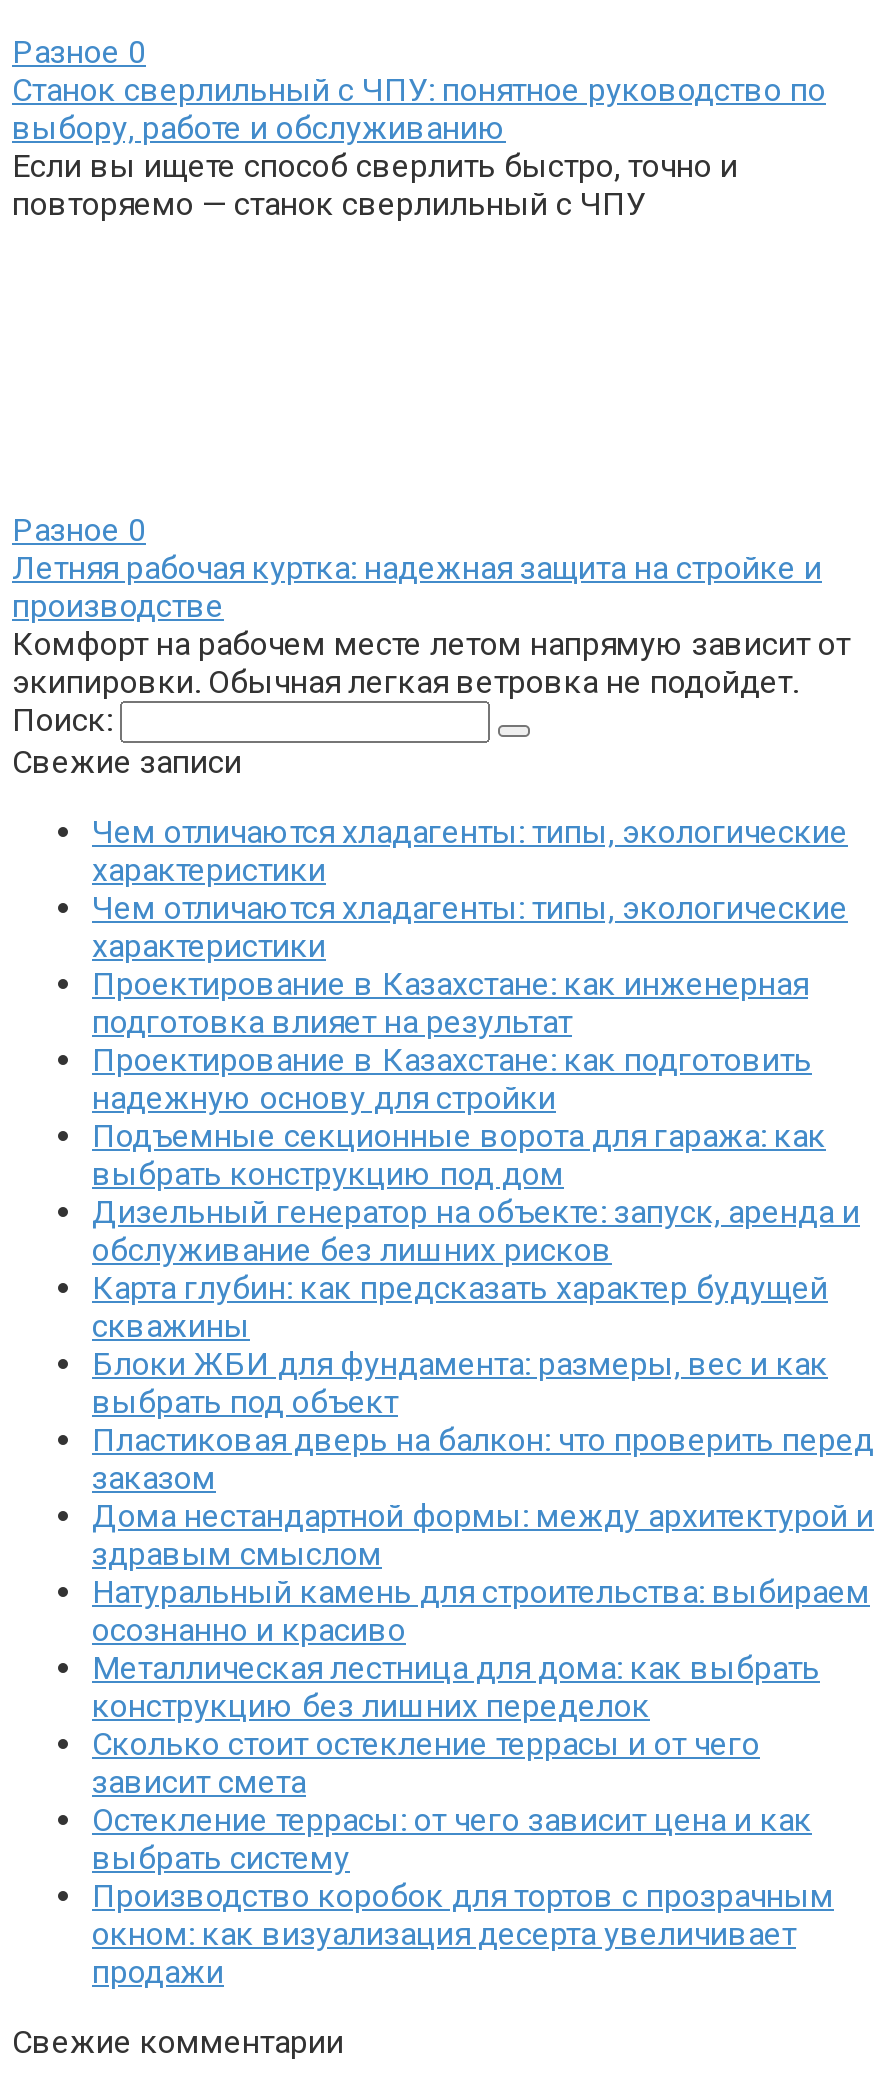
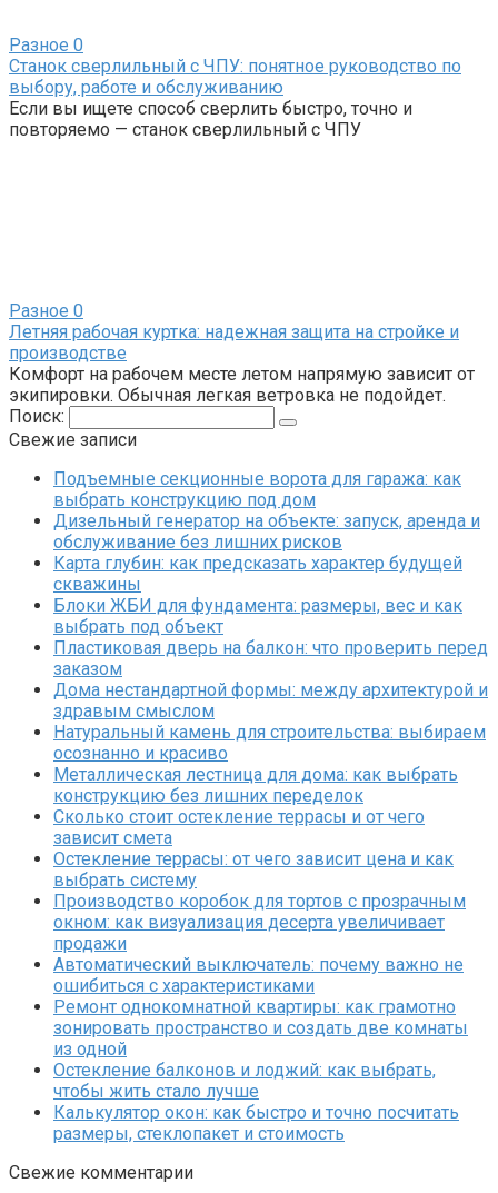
- Чем отличаются хладагенты: типы, экологические
- характеристики
- Чем отличаются хладагенты: типы, экологические
- характеристики
- Проектирование в Казахстане: как инженерная
- подготовка влияет на результат
- Проектирование в Казахстане: как подготовить
- надежную основу для стройки

moved up: Подъемные секционные ворота для гаража: как | выбрать конструкцию под дом | Дизельный генератор на объекте: запуск, аренда и | ... | окном: как визуализация десерта увеличивает | продажи

+ Автоматический выключатель: почему важно не
+ ошибиться с характеристиками
+ Ремонт однокомнатной квартиры: как грамотно
+ зонировать пространство и создать две комнаты
+ из одной
+ Остекление балконов и лоджий: как выбрать,
+ чтобы жить стало лучше
+ Калькулятор окон: как быстро и точно посчитать
+ размеры, стеклопакет и стоимость
